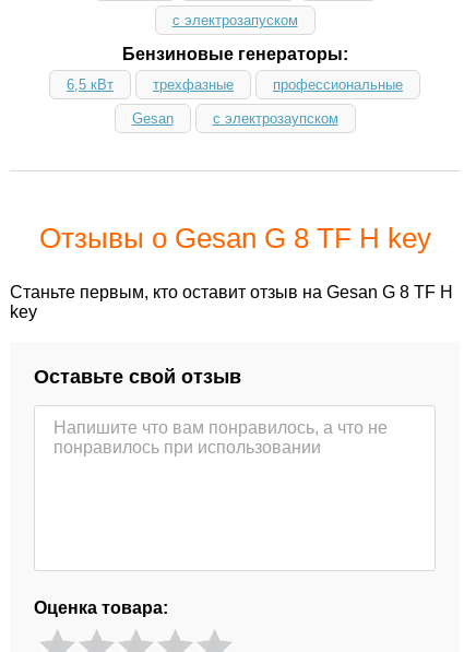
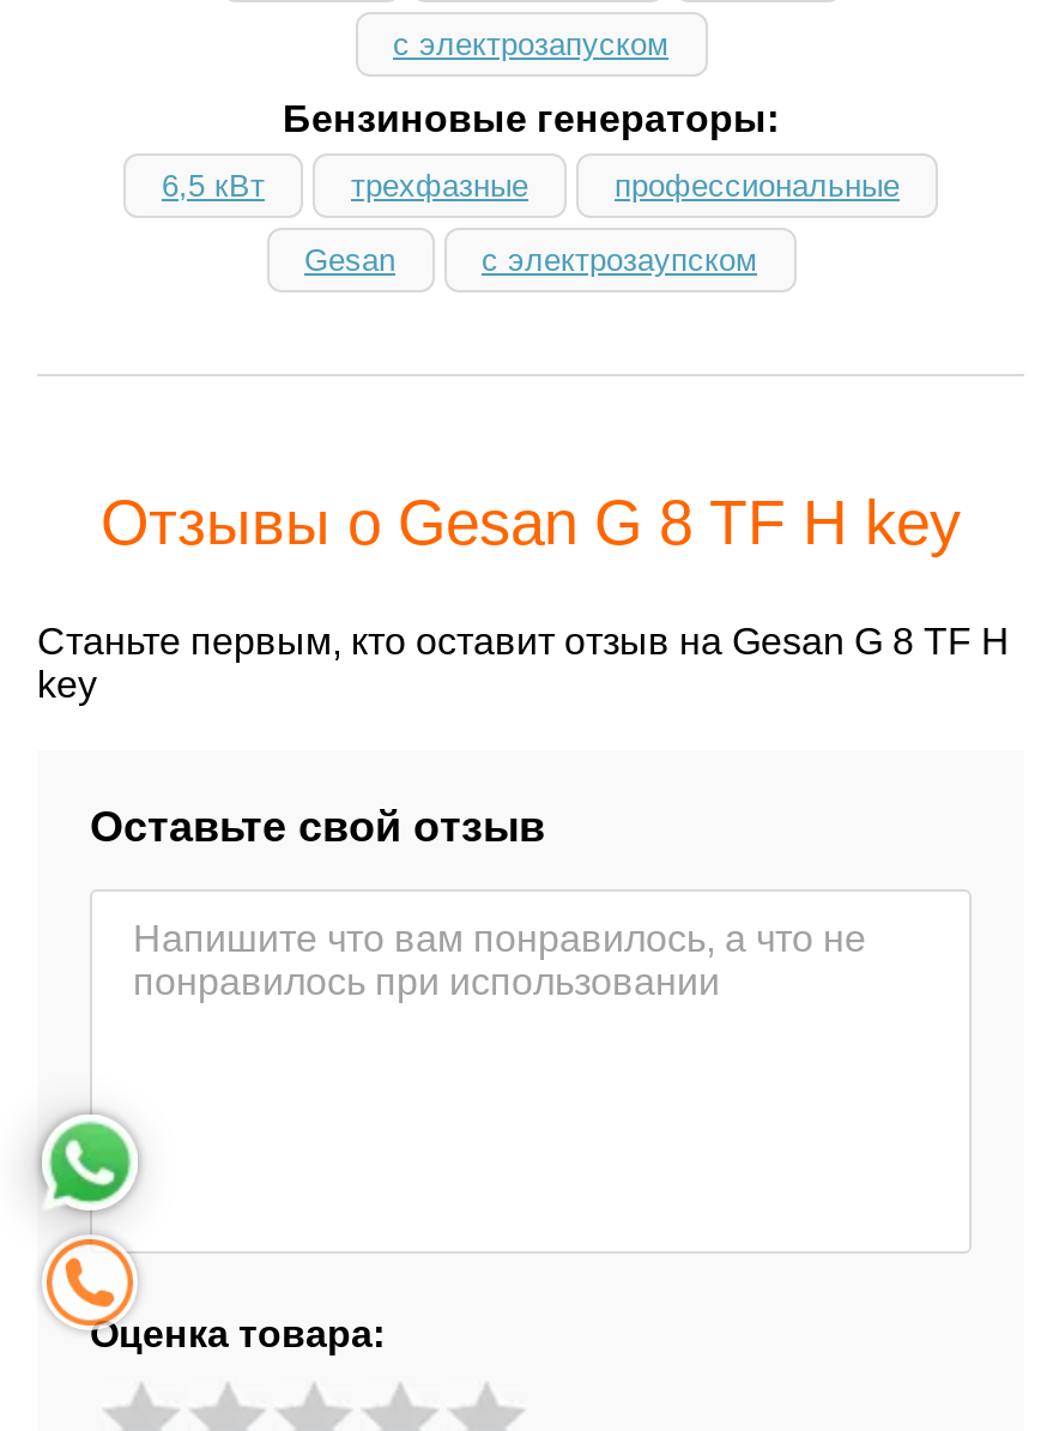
+ [image]
